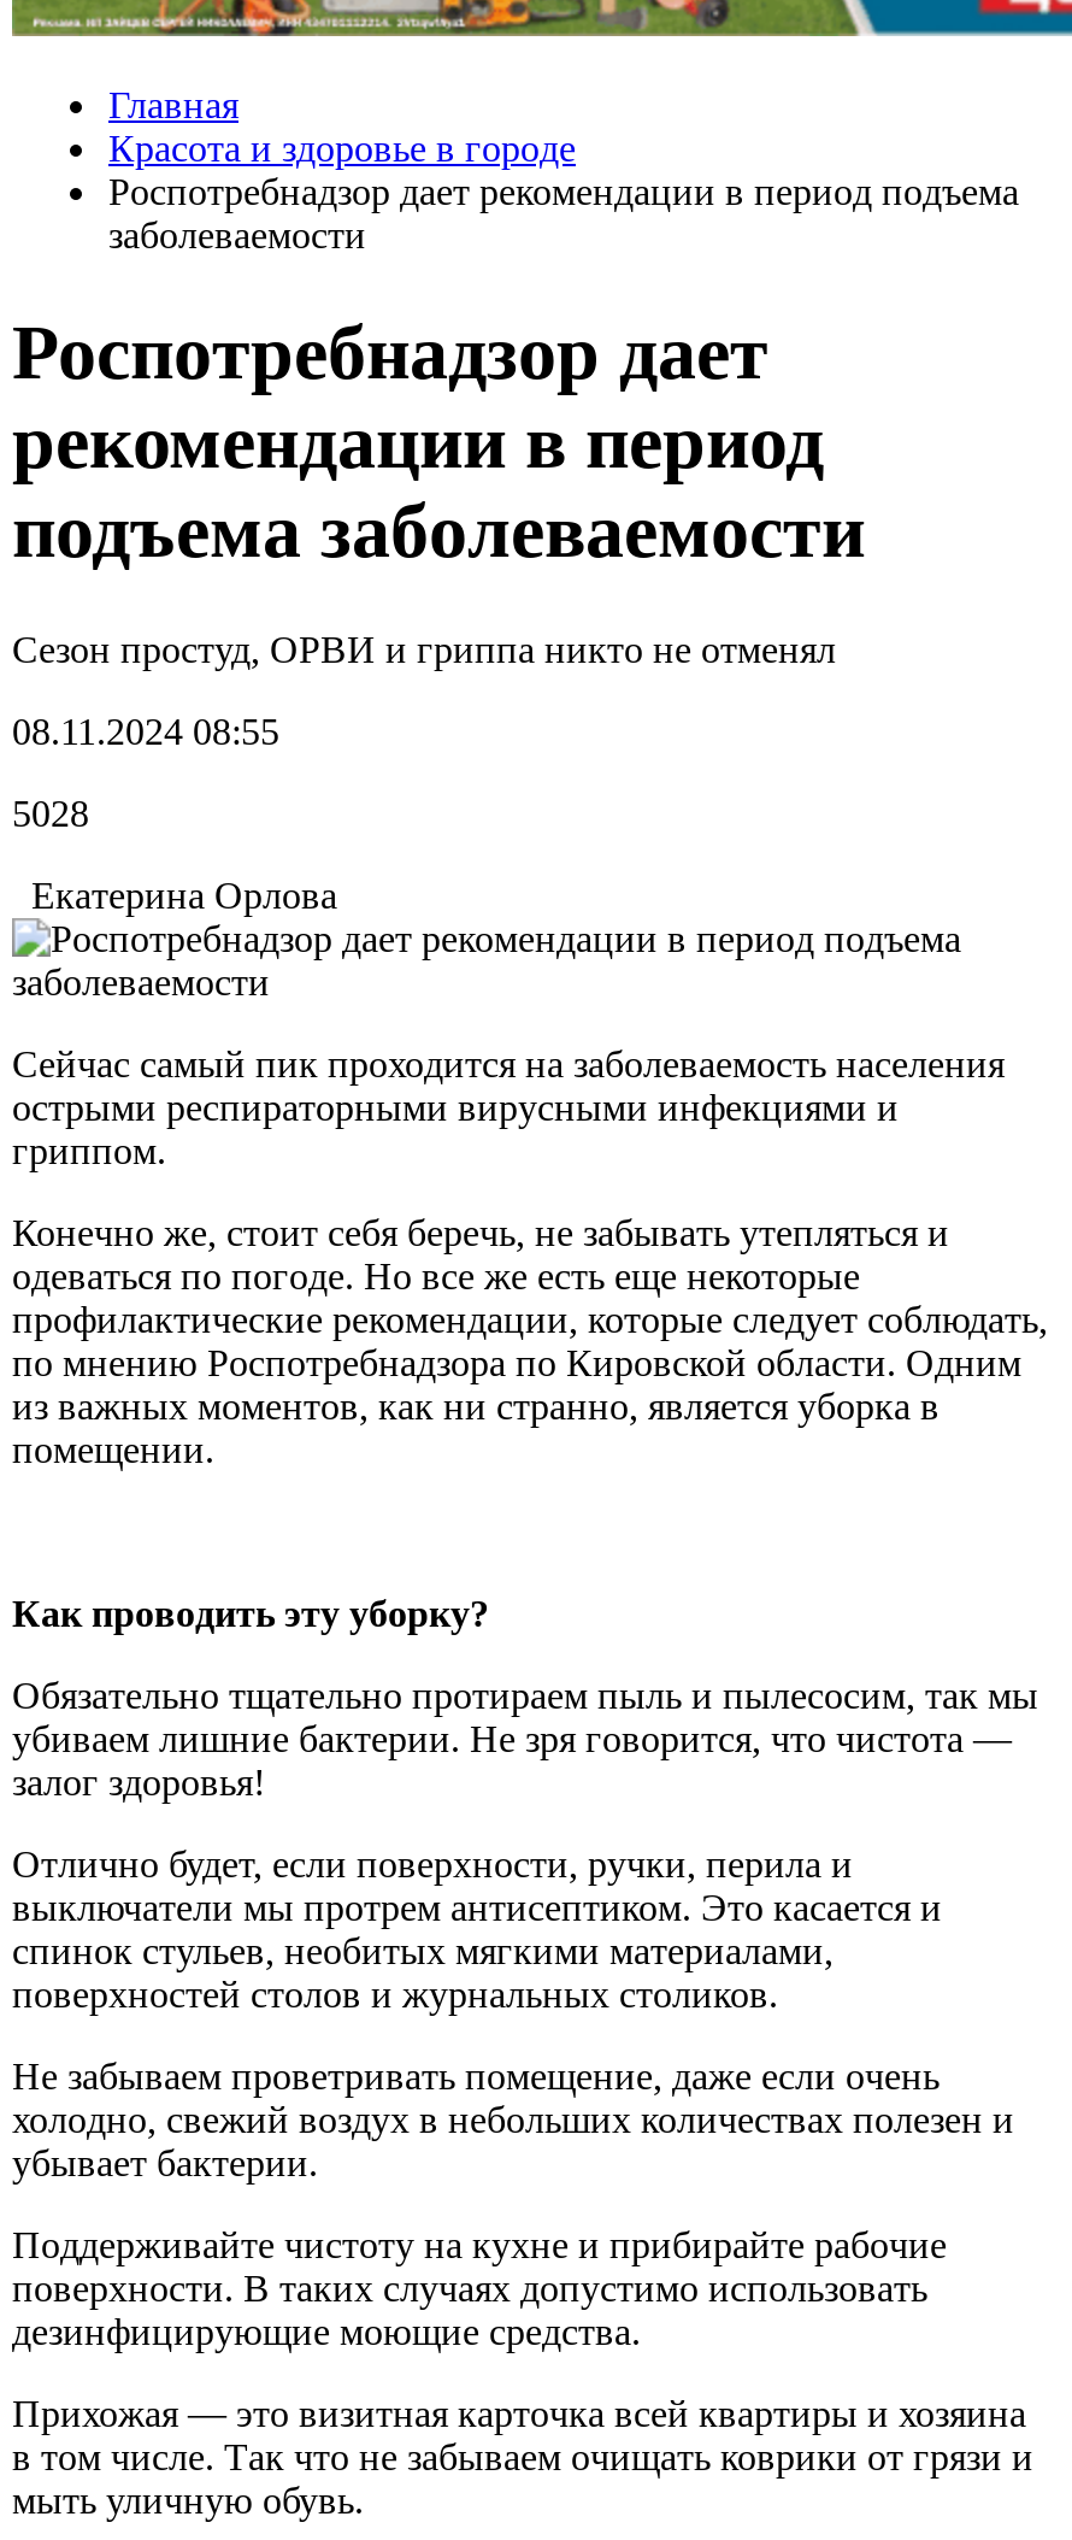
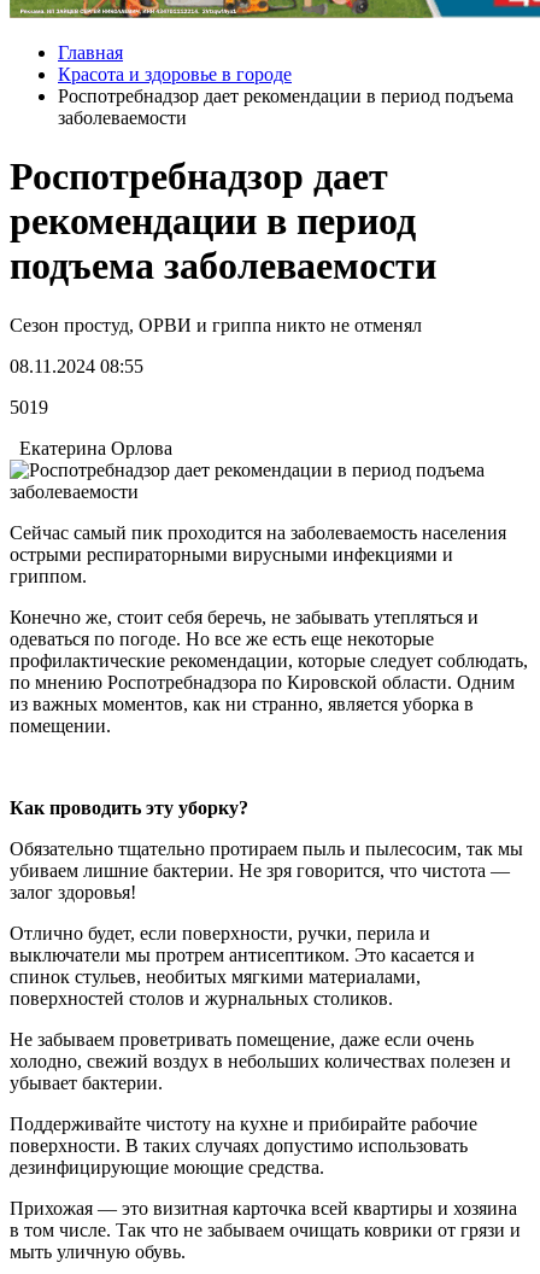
- 5028
+ 5019
